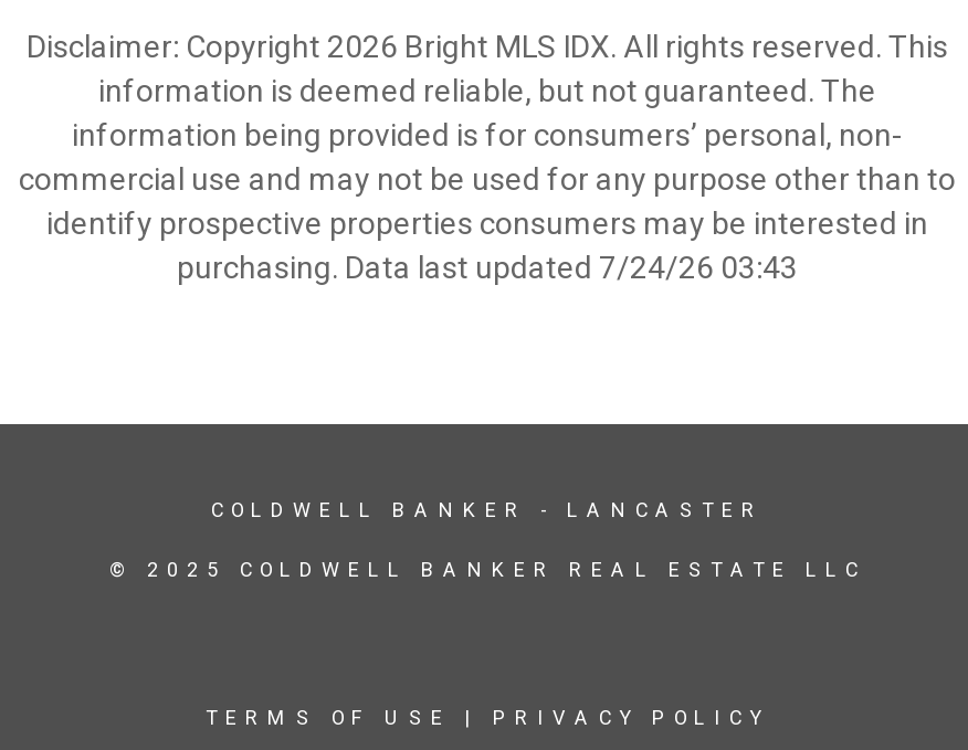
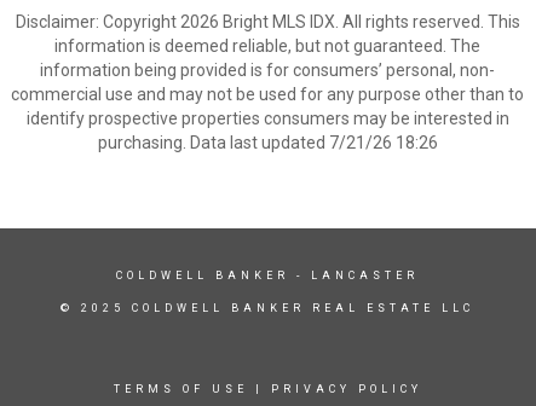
- purchasing. Data last updated 7/24/26 03:43
+ purchasing. Data last updated 7/21/26 18:26
